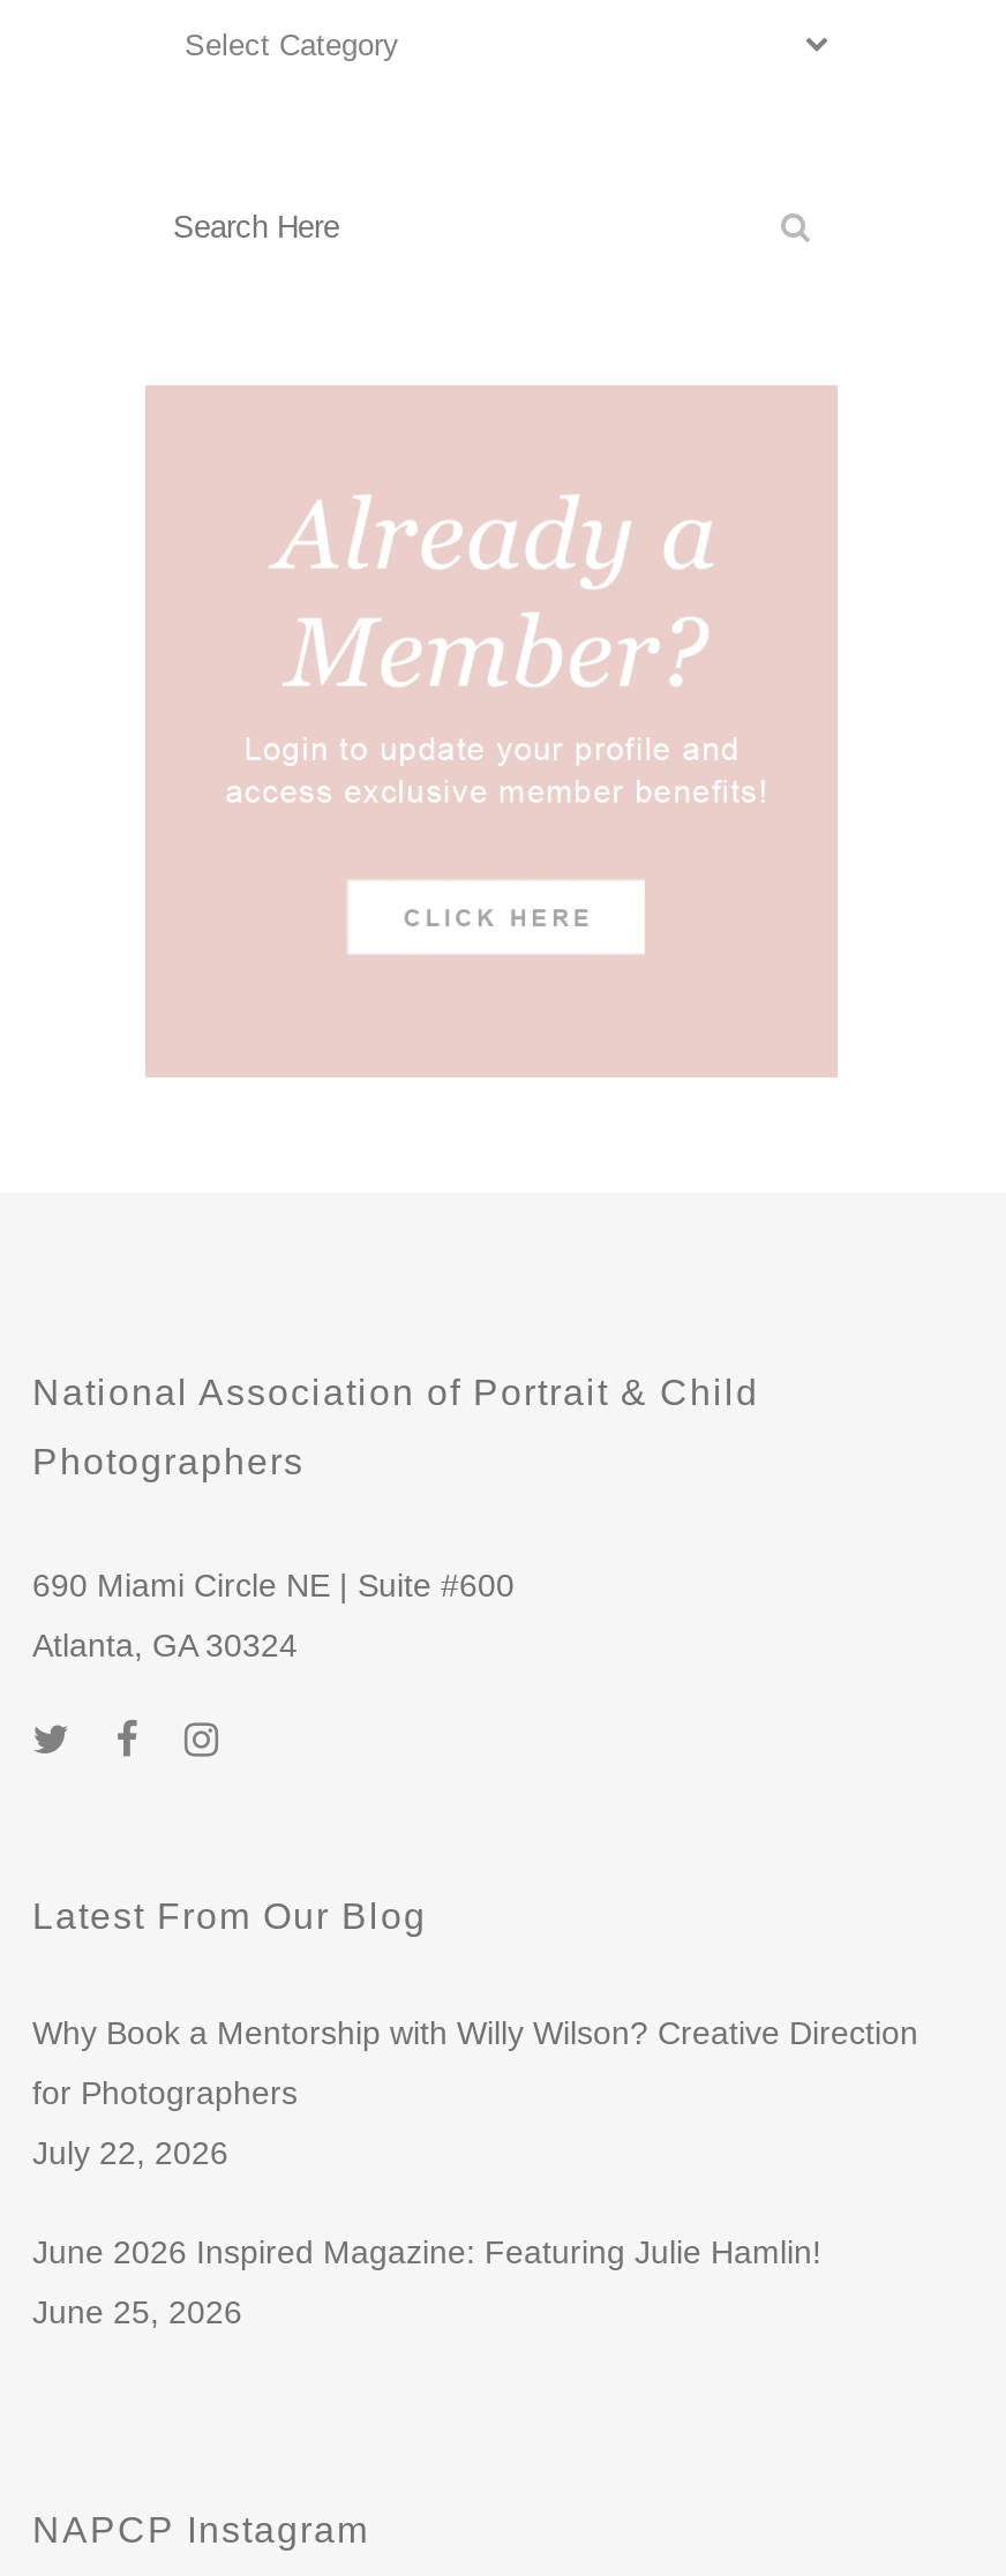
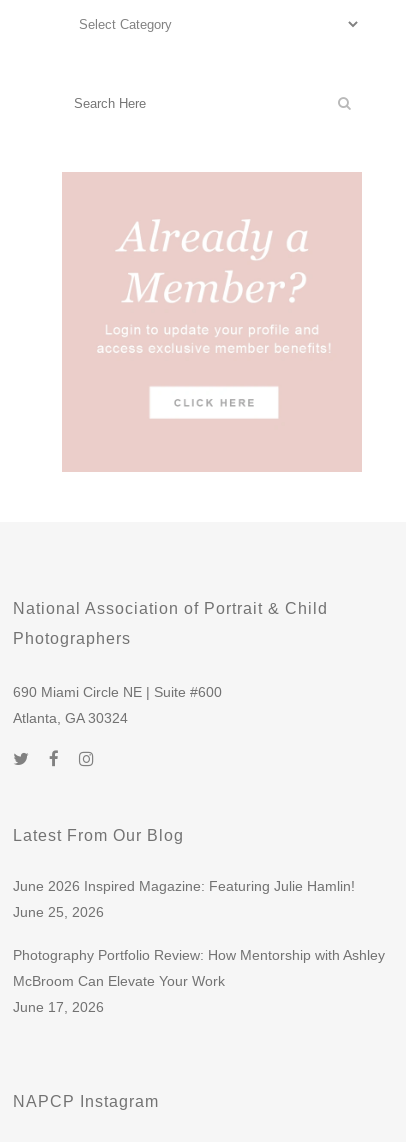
- Why Book a Mentorship with Willy Wilson? Creative Direction
- for Photographers
- July 22, 2026

moved up: June 2026 Inspired Magazine: Featuring Julie Hamlin! | June 25, 2026

+ Photography Portfolio Review: How Mentorship with Ashley
+ McBroom Can Elevate Your Work
+ June 17, 2026
